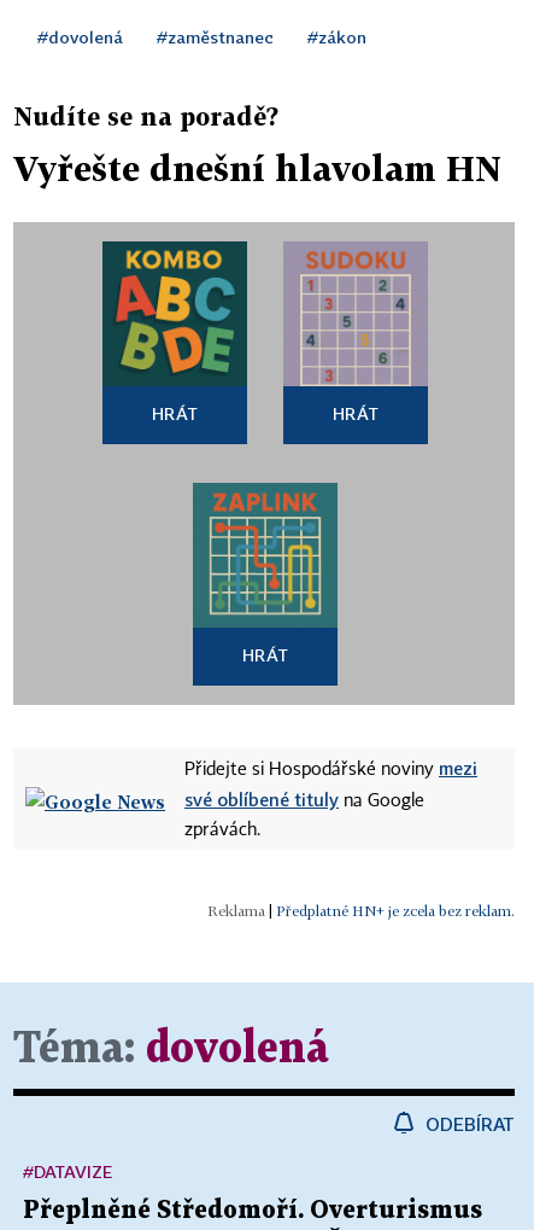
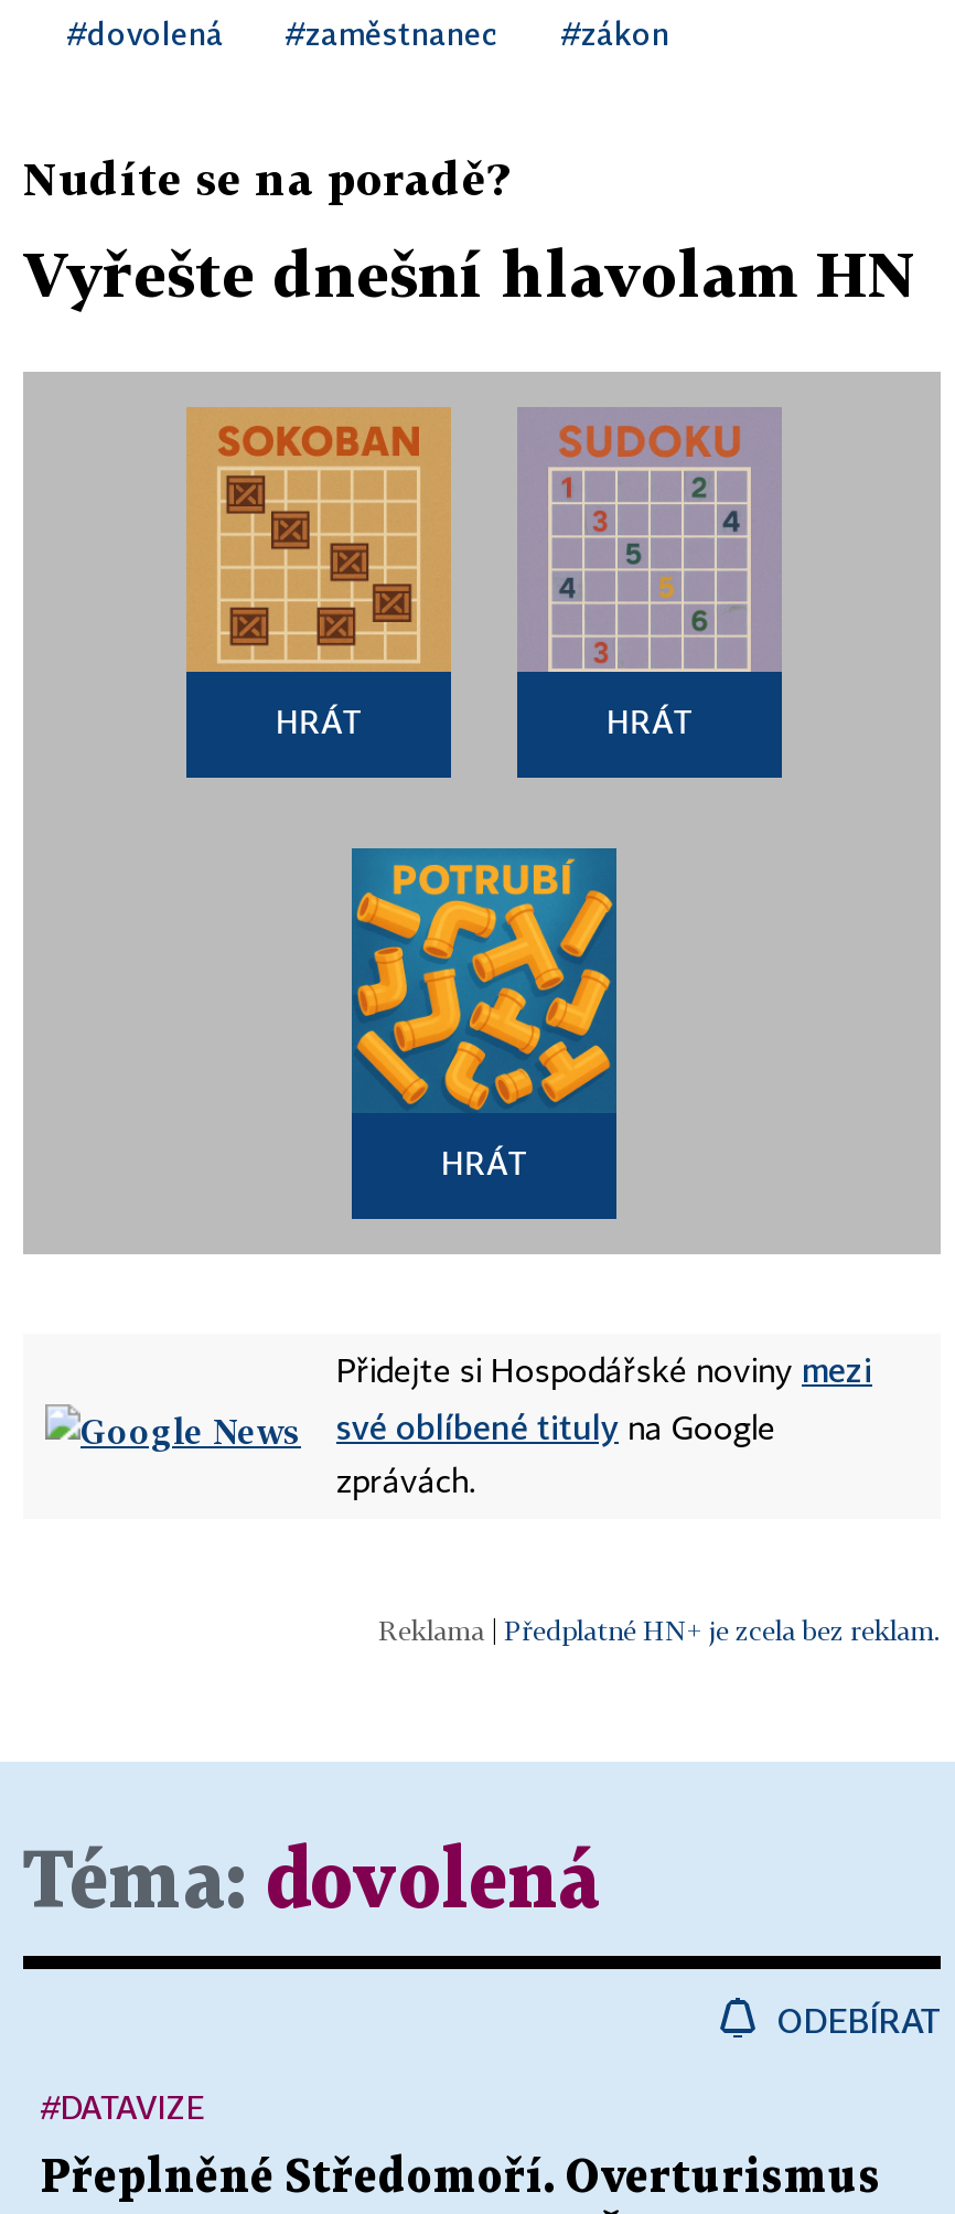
- [image]
+ [image]

- [image]
+ [image]
